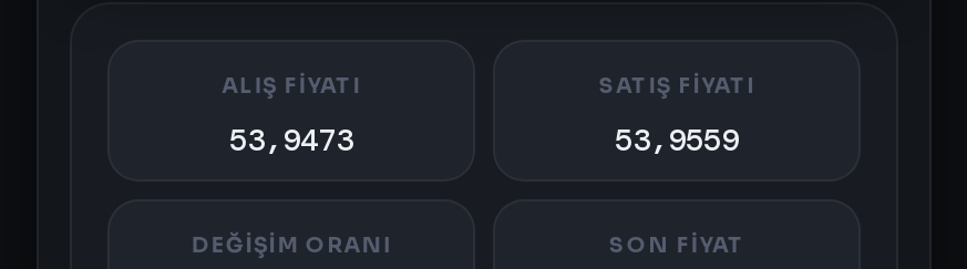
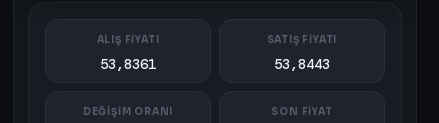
- 53,9473
+ 53,8361

- 53,9559
+ 53,8443
